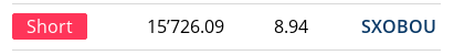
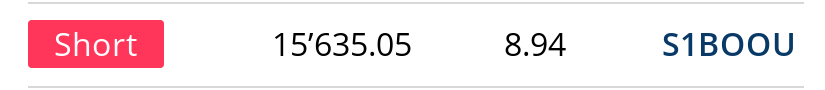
- 15’726.09
+ 15’635.05

- SXOBOU
+ S1BOOU
